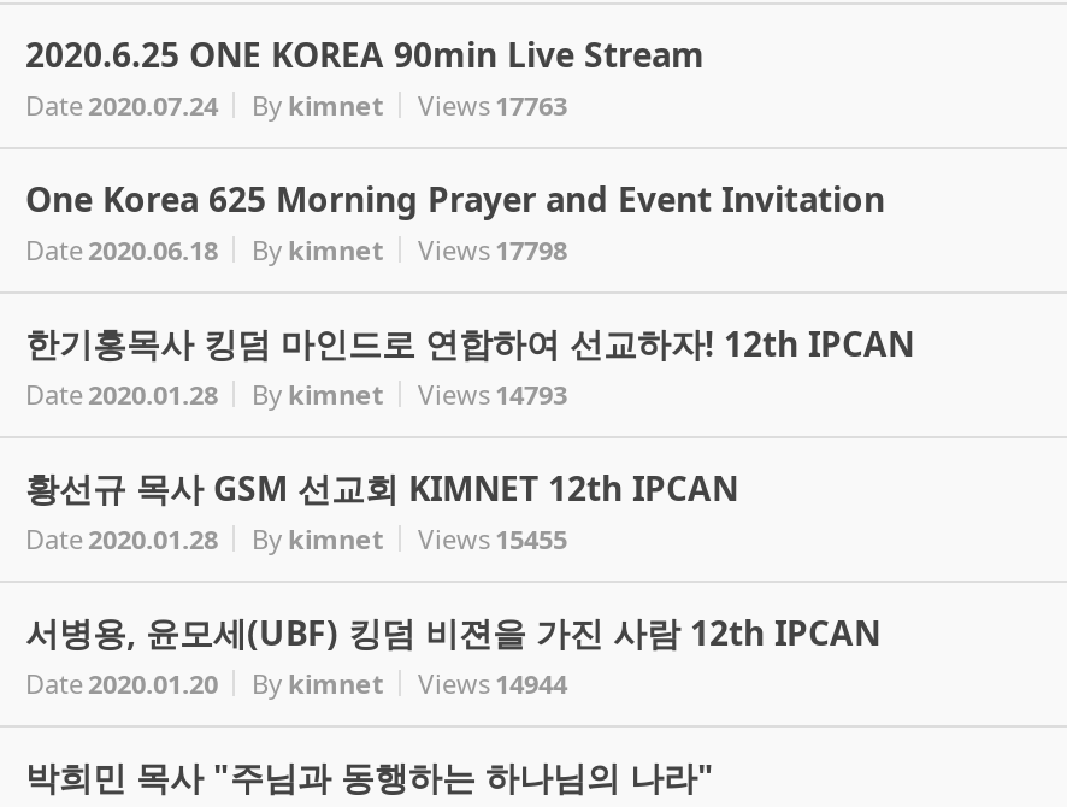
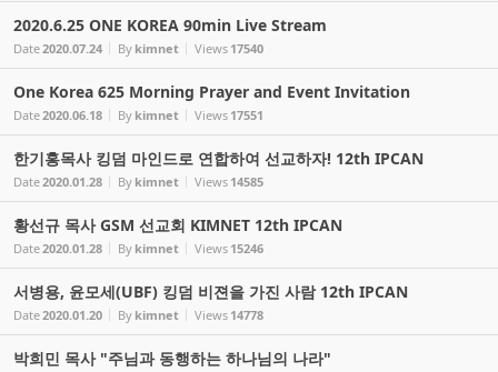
- Date 2020.07.24 By kimnet Views 17763
+ Date 2020.07.24 By kimnet Views 17540

- Date 2020.06.18 By kimnet Views 17798
+ Date 2020.06.18 By kimnet Views 17551

- Date 2020.01.28 By kimnet Views 14793
+ Date 2020.01.28 By kimnet Views 14585

- Date 2020.01.28 By kimnet Views 15455
+ Date 2020.01.28 By kimnet Views 15246

- Date 2020.01.20 By kimnet Views 14944
+ Date 2020.01.20 By kimnet Views 14778
